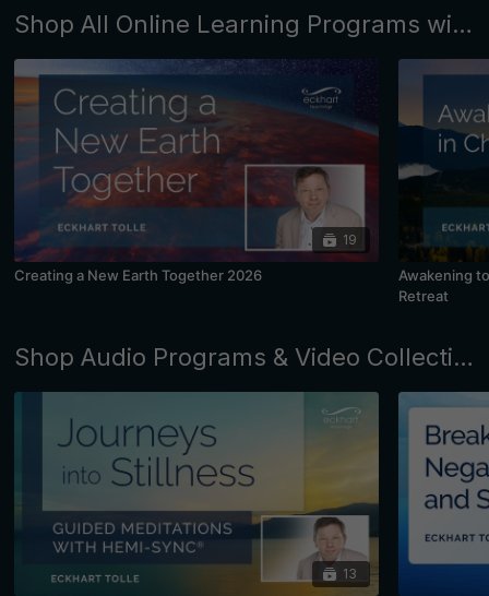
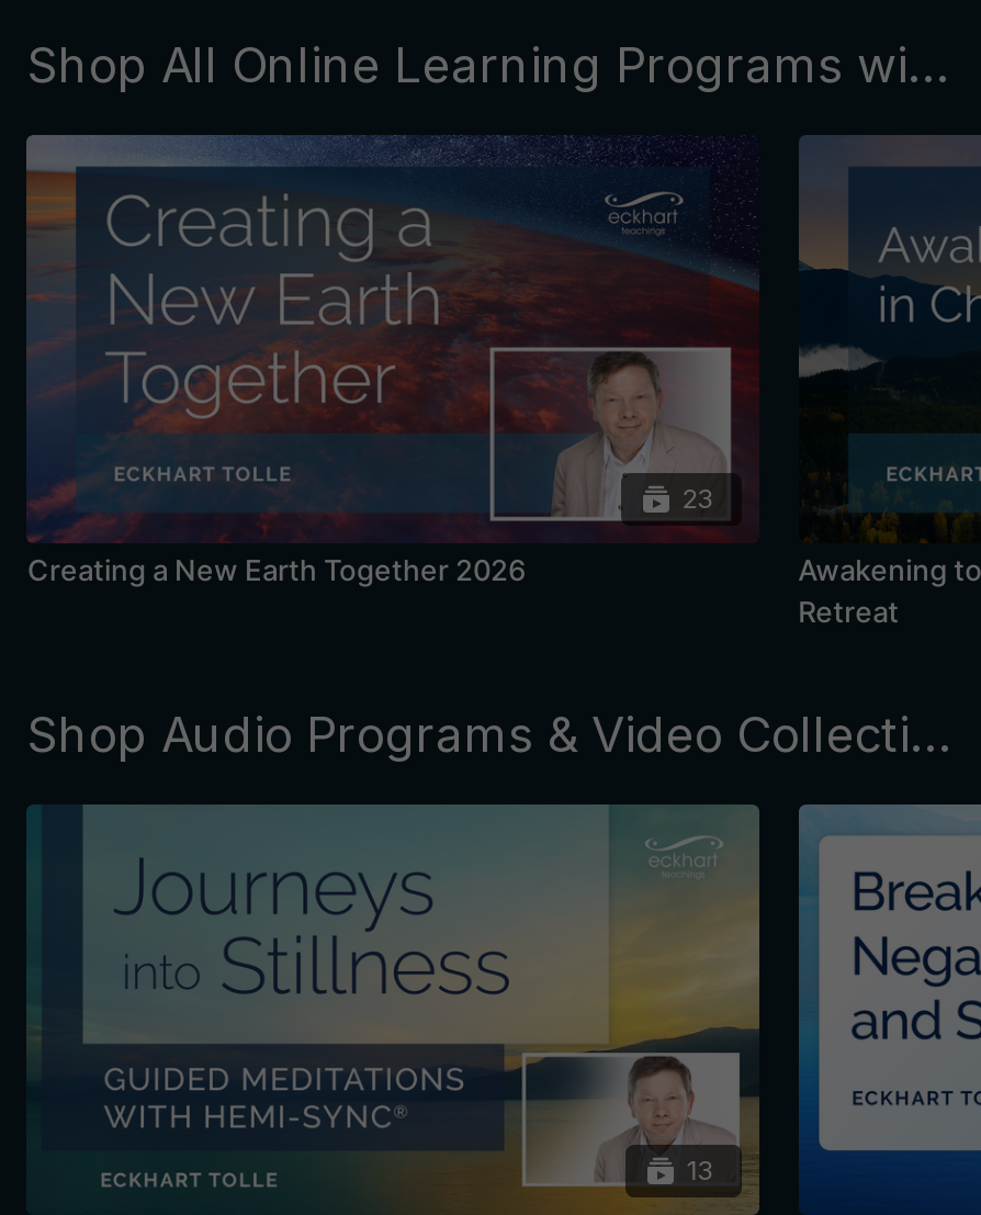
- 19
+ 23
